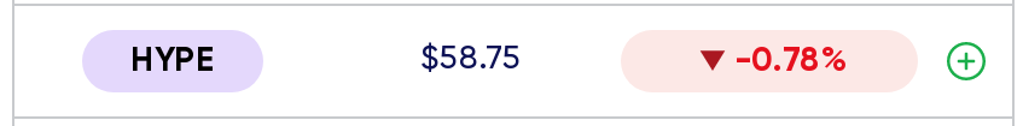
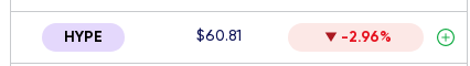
- $58.75
+ $60.81

- -0.78%
+ -2.96%
